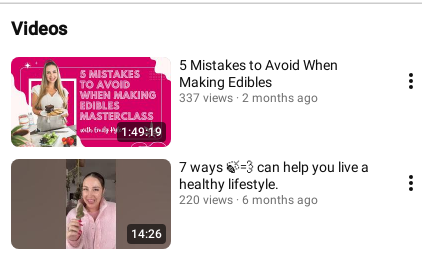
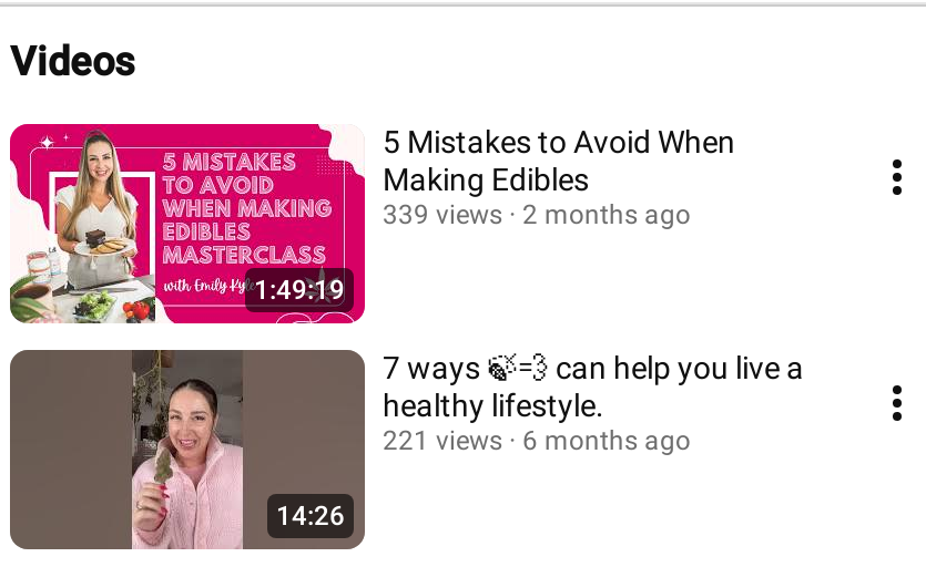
- 337 views 2 months ago
+ 339 views 2 months ago

- 220 views 6 months ago
+ 221 views 6 months ago
